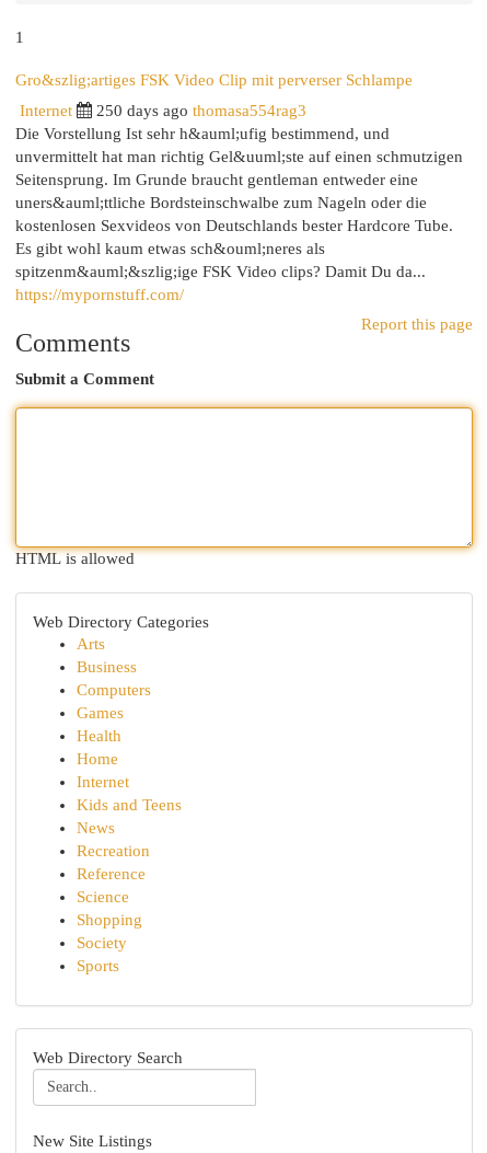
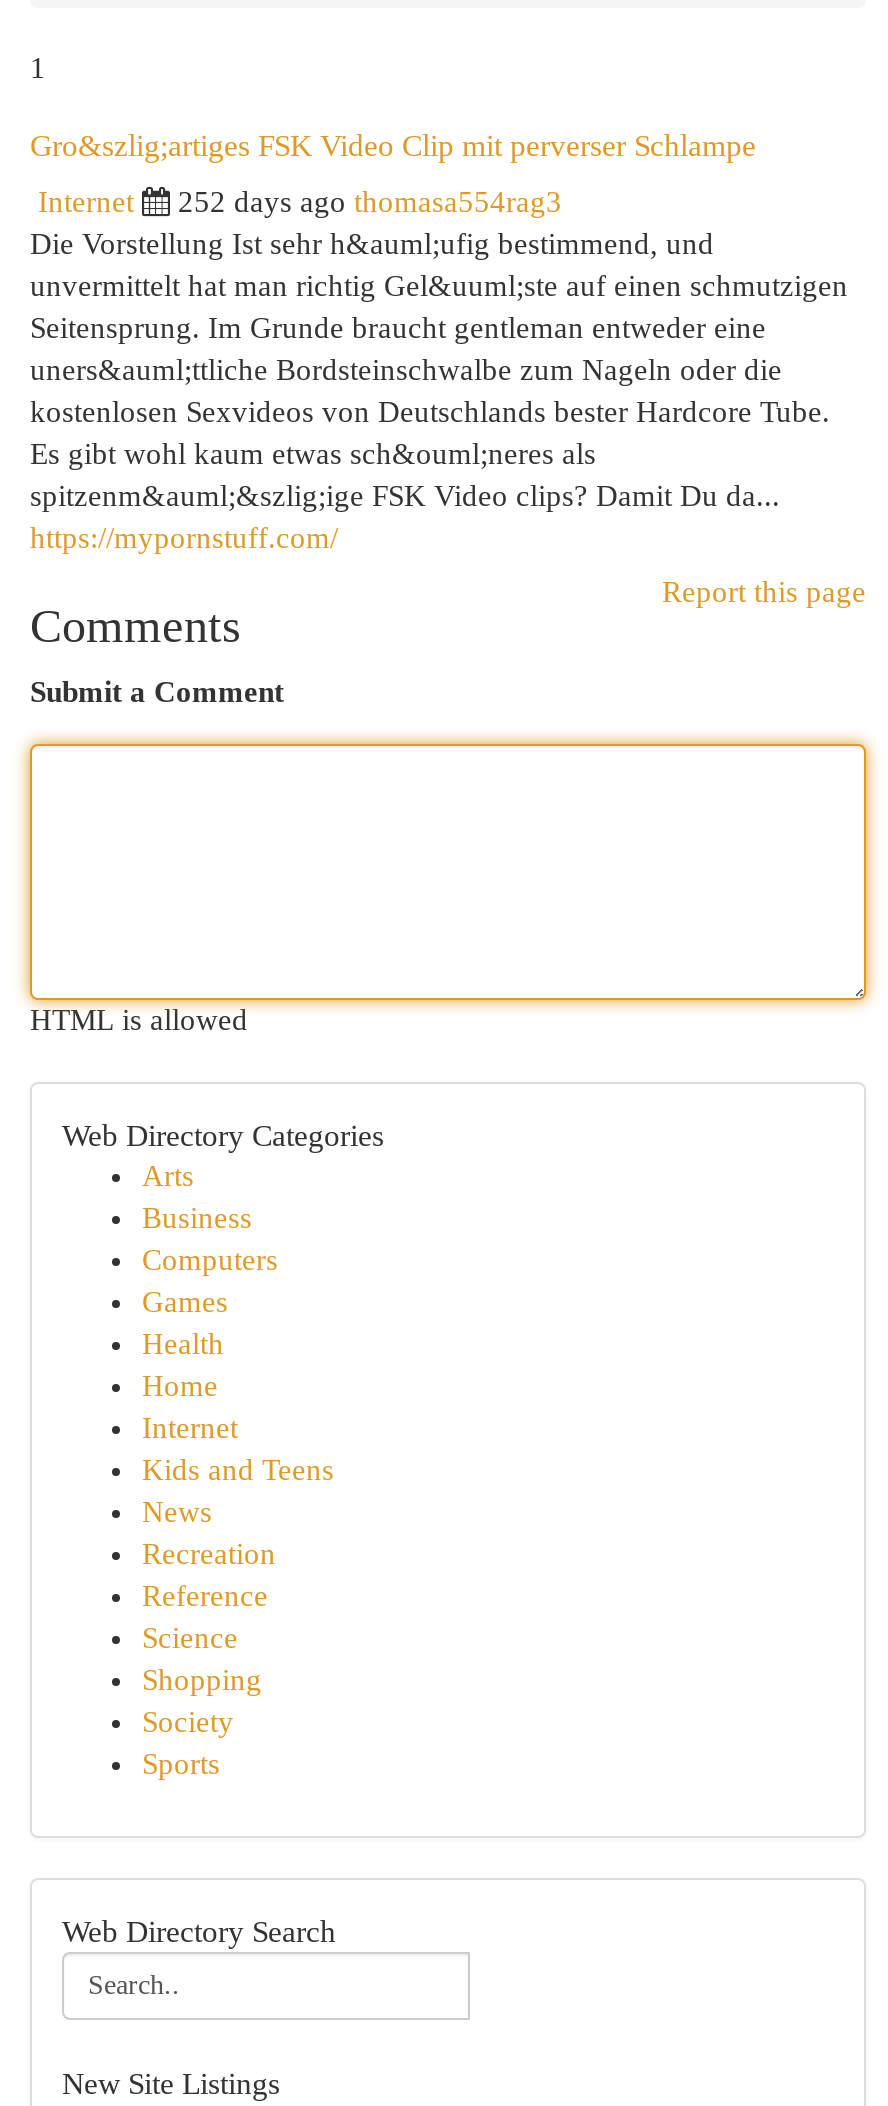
- 250 days ago thomasa554rag3
+ 252 days ago thomasa554rag3
